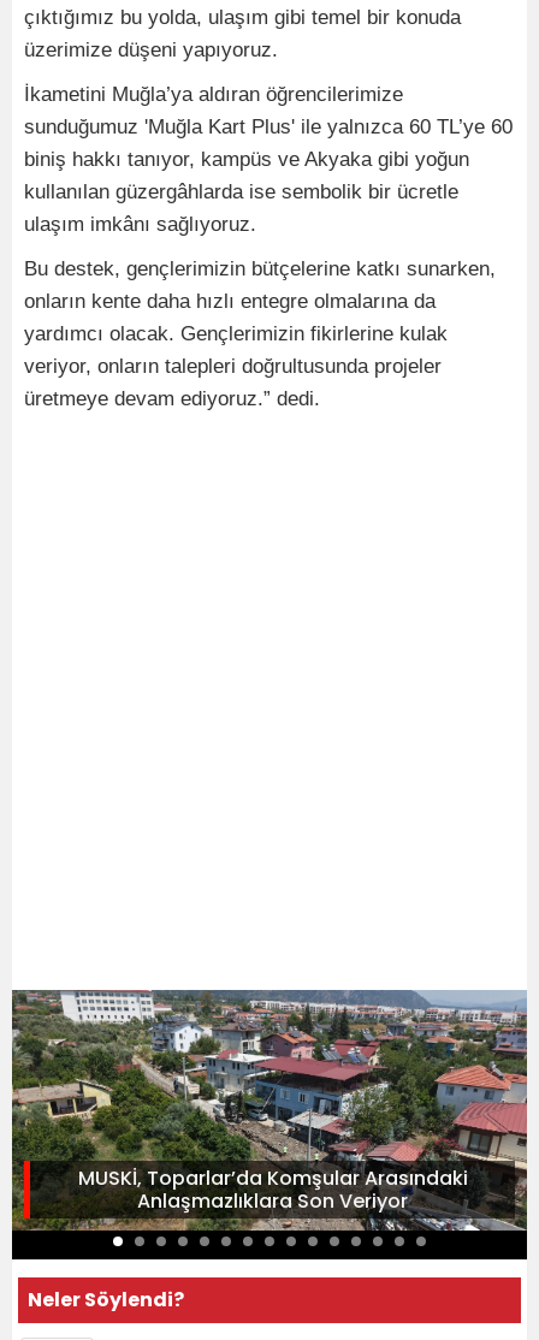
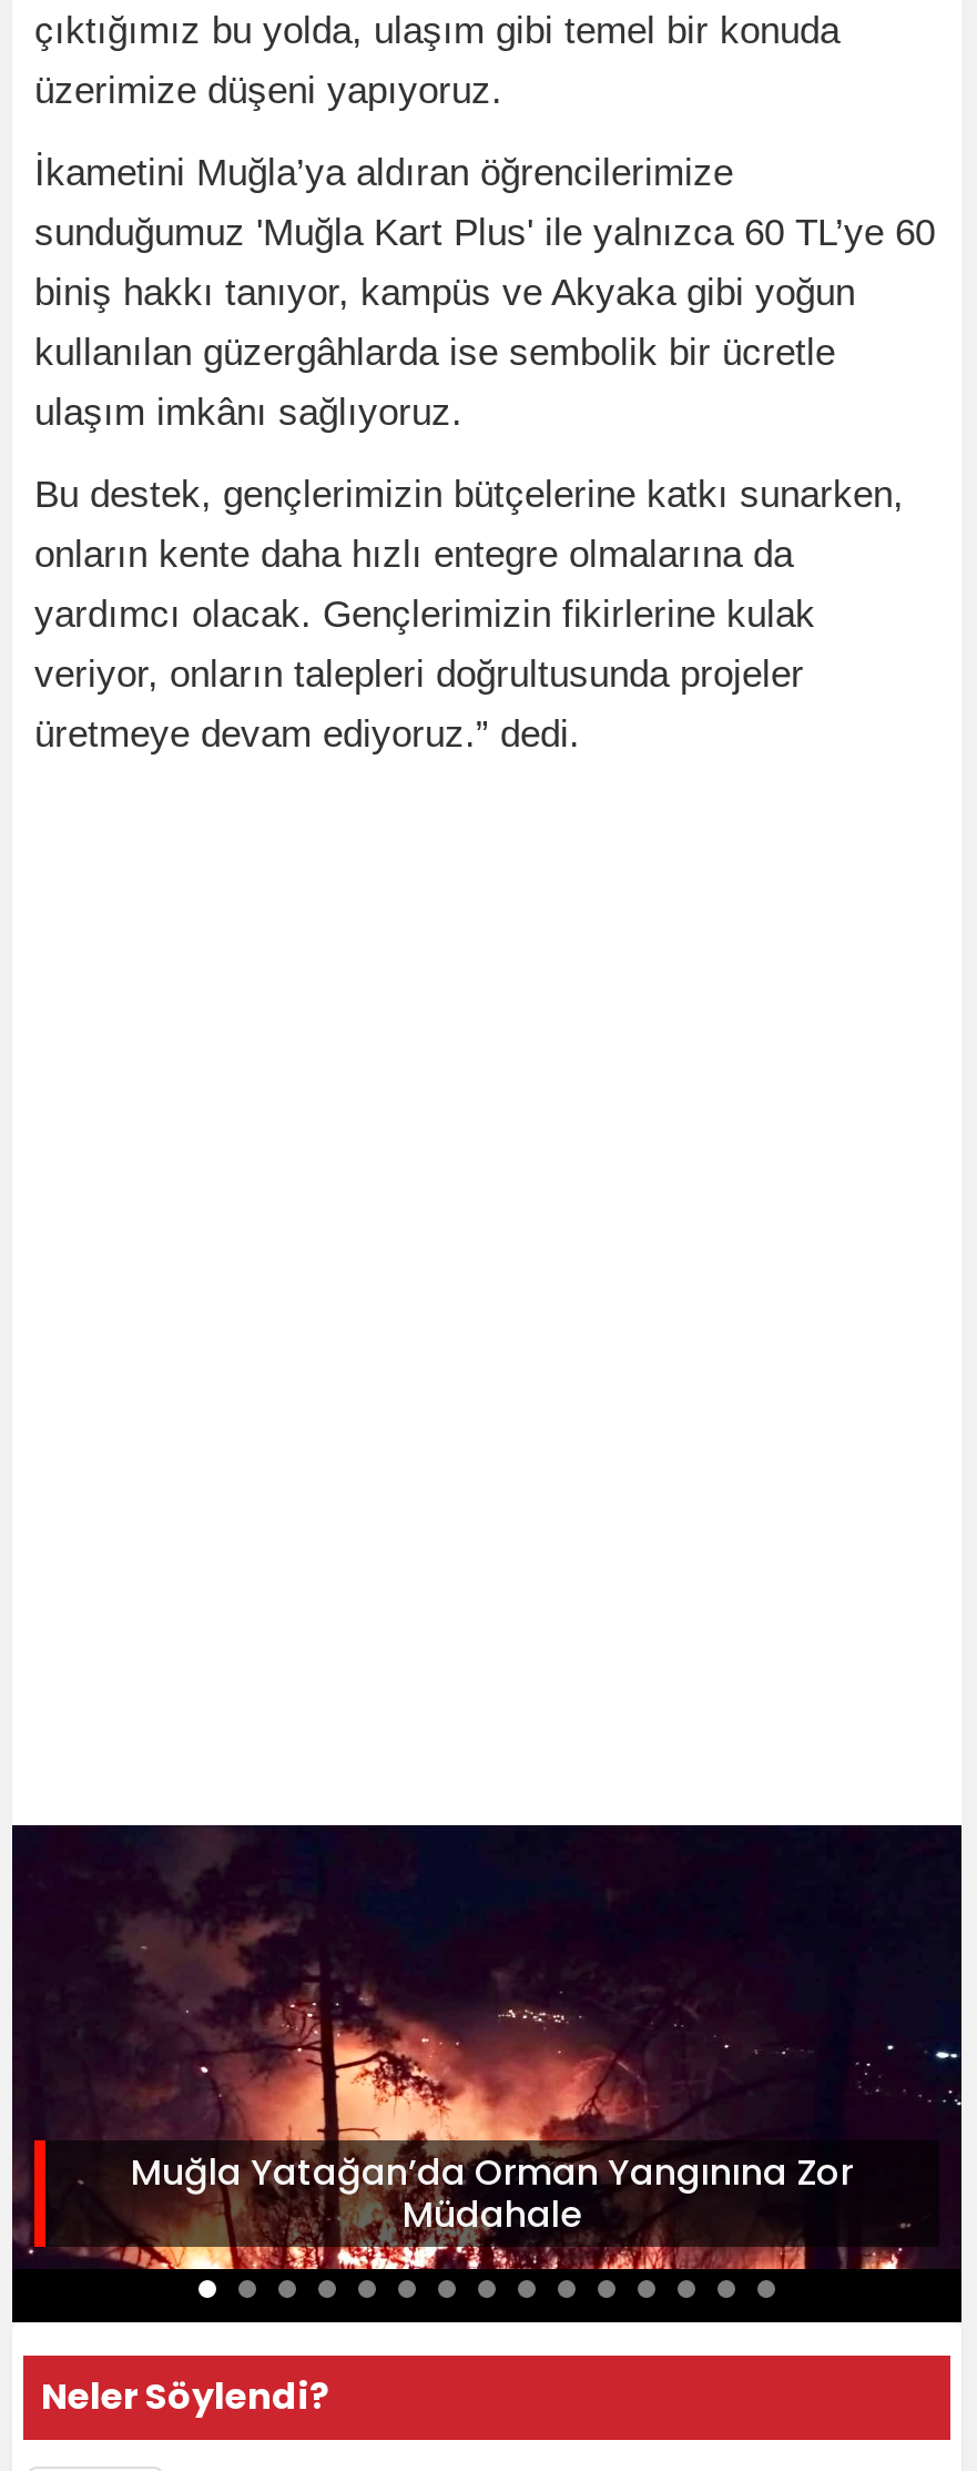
- [image]
- MUSKİ, Toparlar’da Komşular Arasındaki
- Anlaşmazlıklara Son Veriyor
+ [image]
+ Muğla Yatağan’da Orman Yangınına Zor
+ Müdahale
